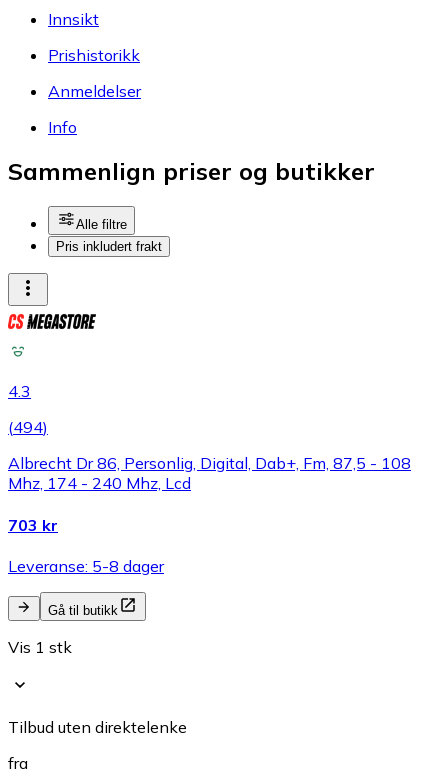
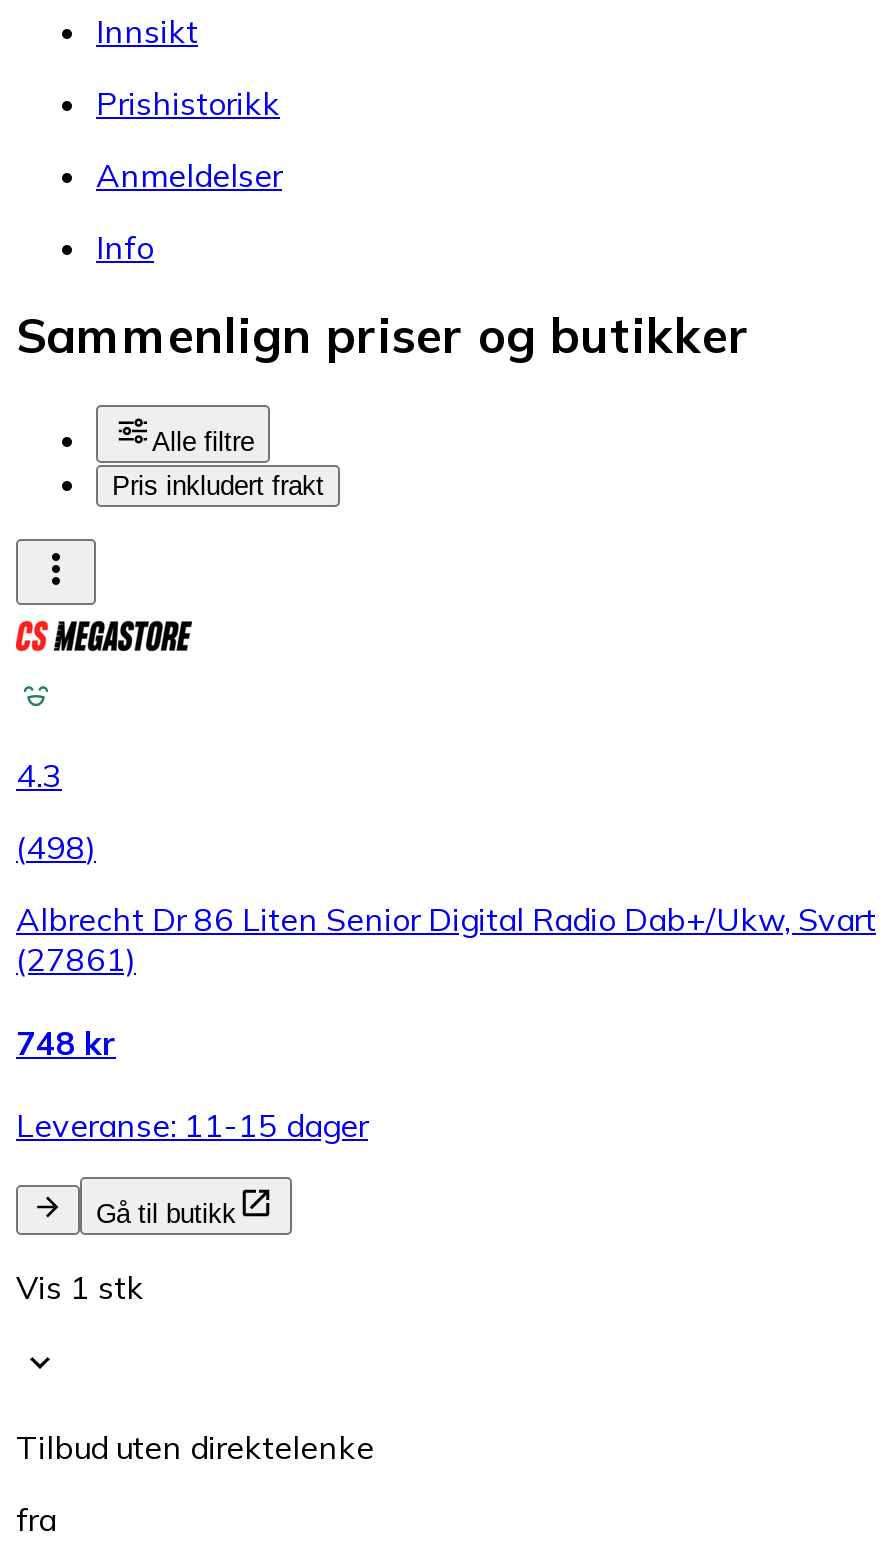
- (494)
+ (498)

- Albrecht Dr 86, Personlig, Digital, Dab+, Fm, 87,5 - 108
- Mhz, 174 - 240 Mhz, Lcd
+ Albrecht Dr 86 Liten Senior Digital Radio Dab+/Ukw, Svart
+ (27861)

- 703 kr
+ 748 kr

- Leveranse: 5-8 dager
+ Leveranse: 11-15 dager
